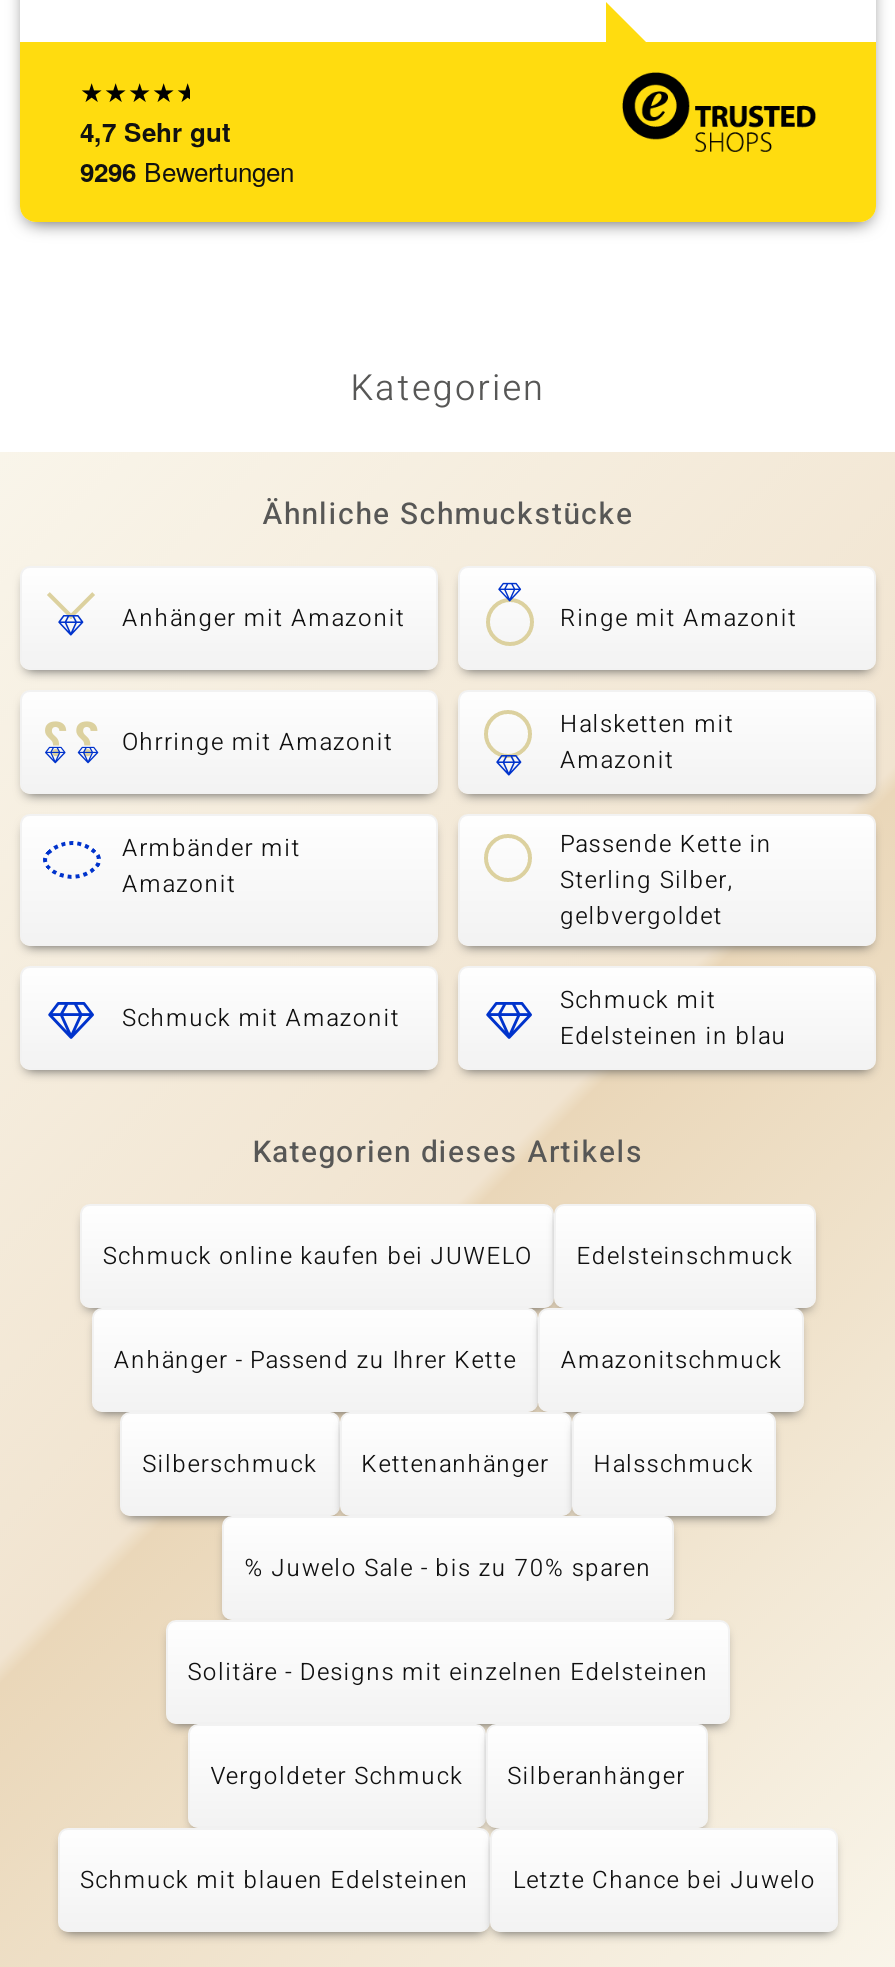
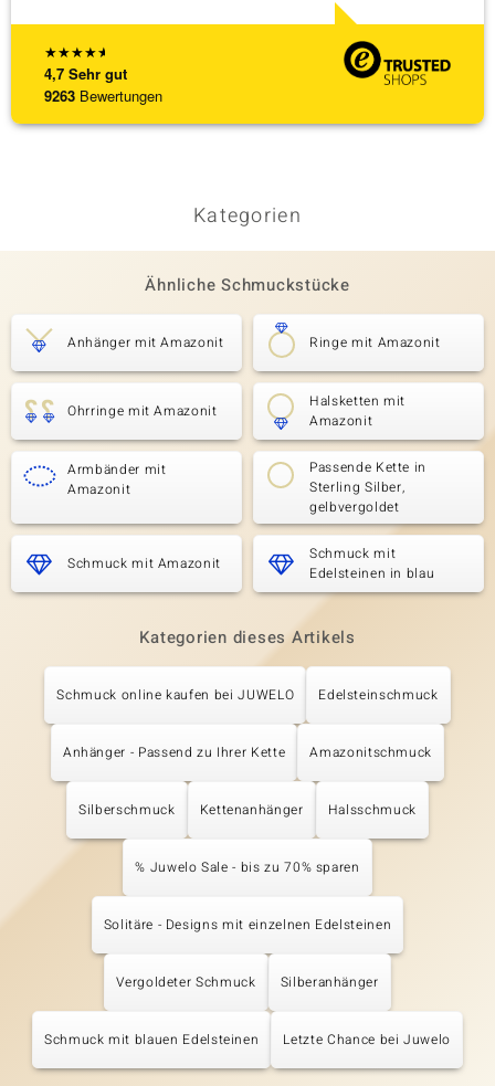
- 9296 Bewertungen
+ 9263 Bewertungen
